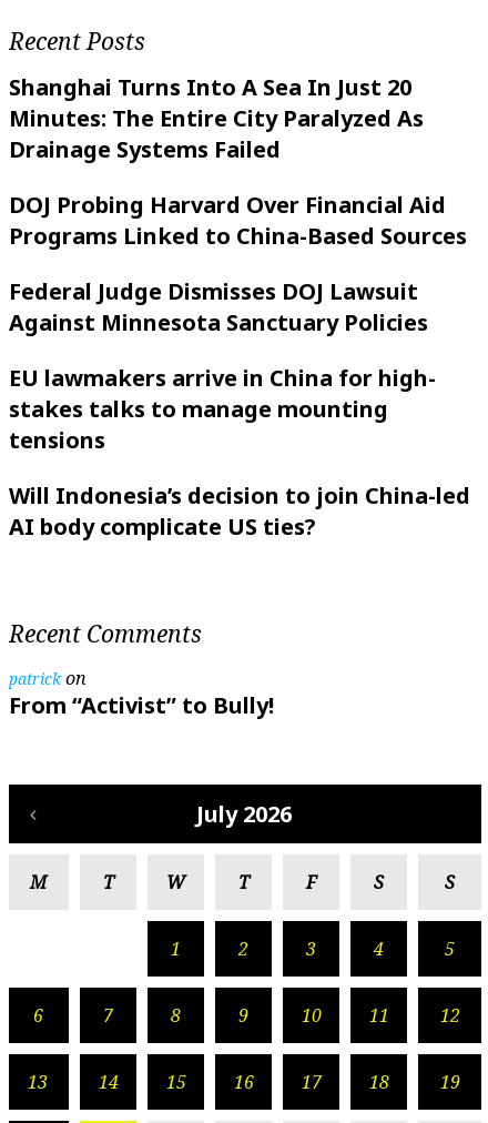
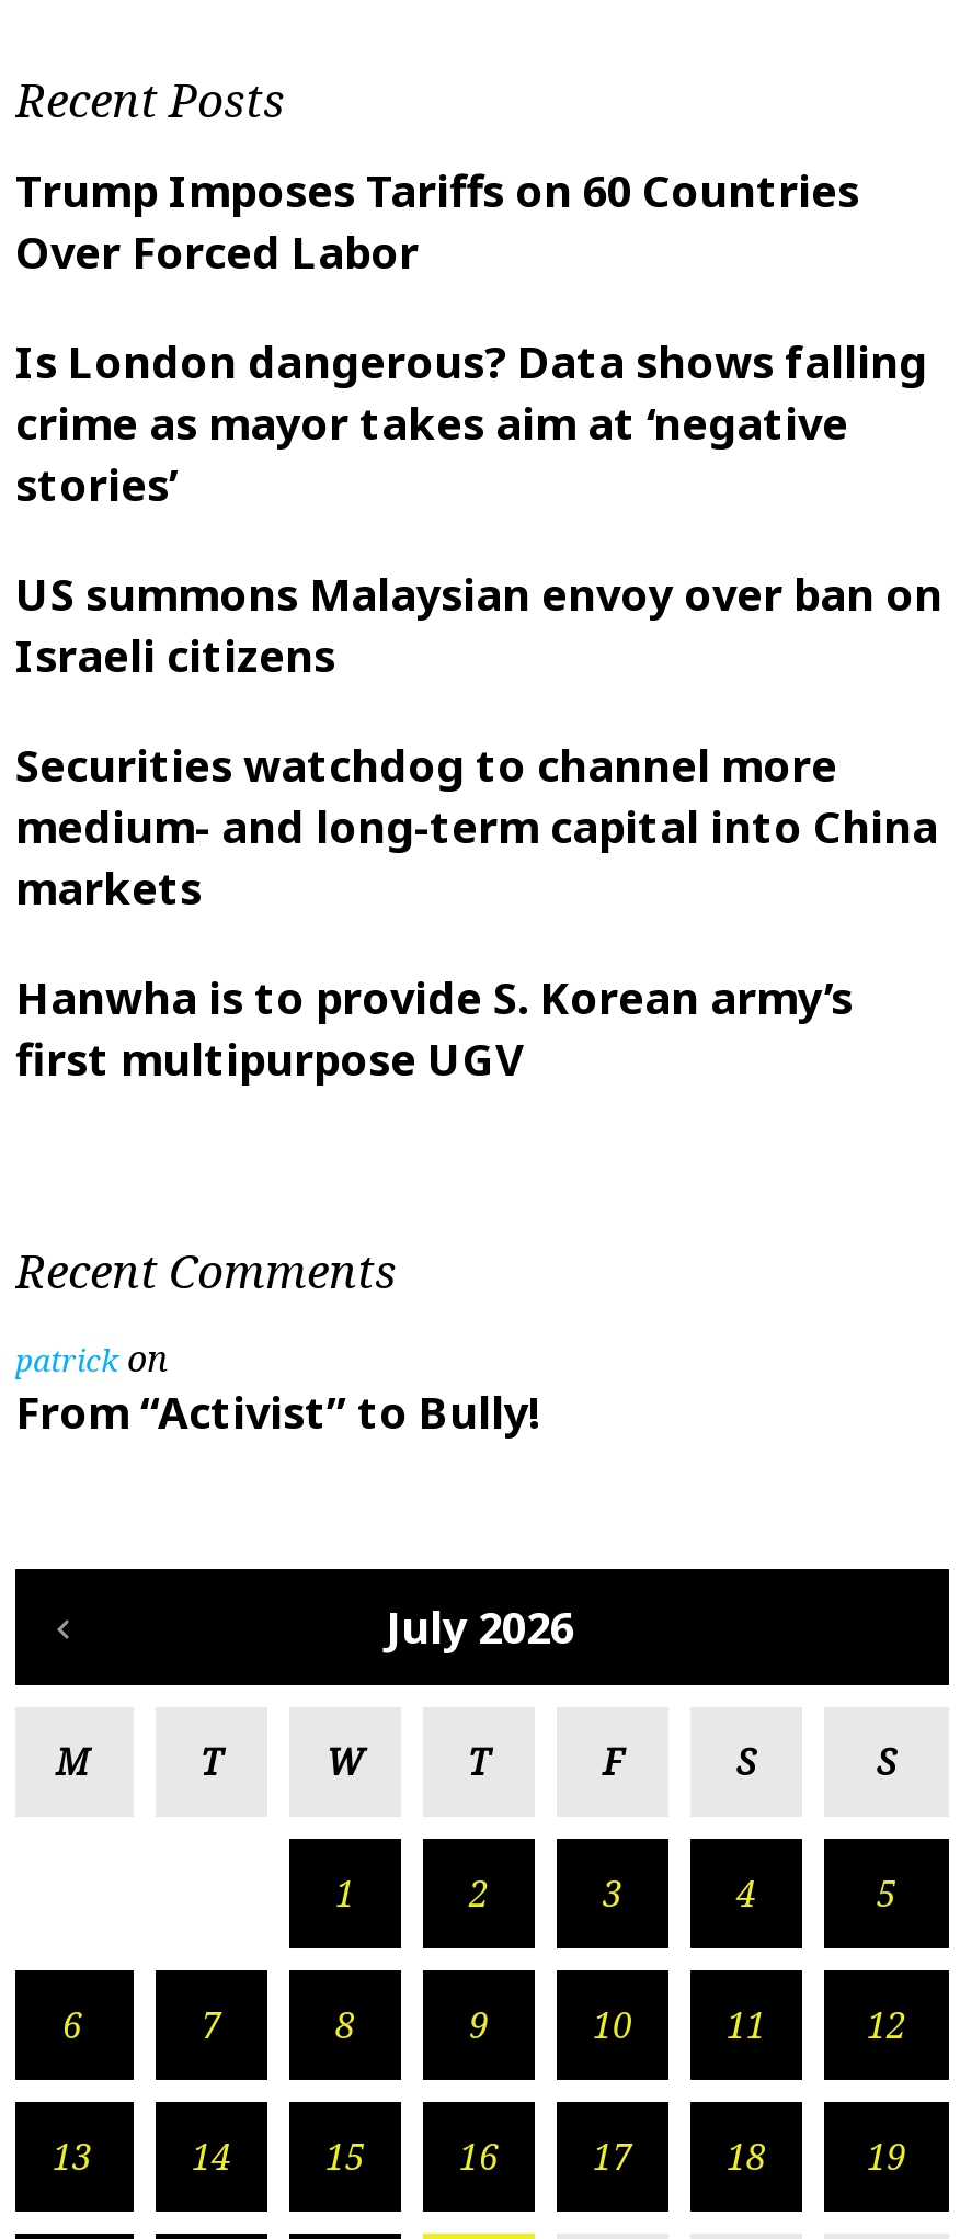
- Shanghai Turns Into A Sea In Just 20
- Minutes: The Entire City Paralyzed As
- Drainage Systems Failed
+ Trump Imposes Tariffs on 60 Countries
+ Over Forced Labor

- DOJ Probing Harvard Over Financial Aid
- Programs Linked to China-Based Sources
+ Is London dangerous? Data shows falling
+ crime as mayor takes aim at ‘negative
+ stories’

- Federal Judge Dismisses DOJ Lawsuit
- Against Minnesota Sanctuary Policies
+ US summons Malaysian envoy over ban on
+ Israeli citizens

- EU lawmakers arrive in China for high-
- stakes talks to manage mounting
- tensions
+ Securities watchdog to channel more
+ medium- and long-term capital into China
+ markets

- Will Indonesia’s decision to join China-led
- AI body complicate US ties?
+ Hanwha is to provide S. Korean army’s
+ first multipurpose UGV
